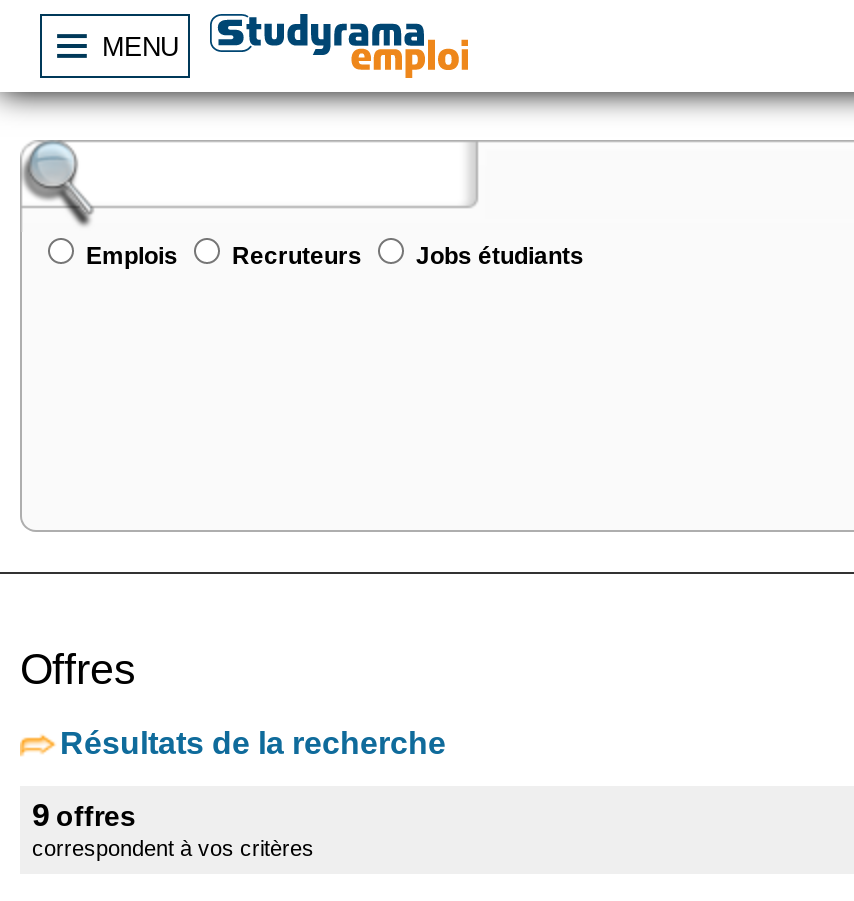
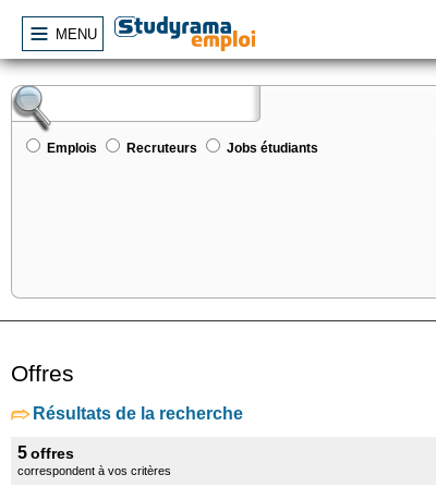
- 9 offres
+ 5 offres
